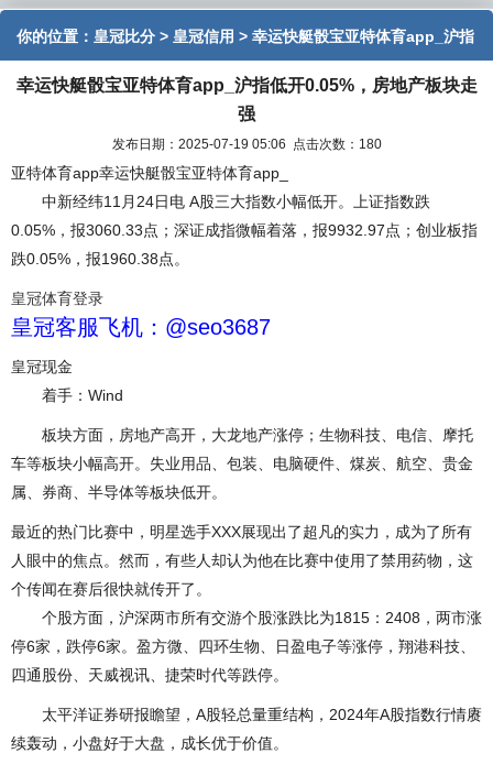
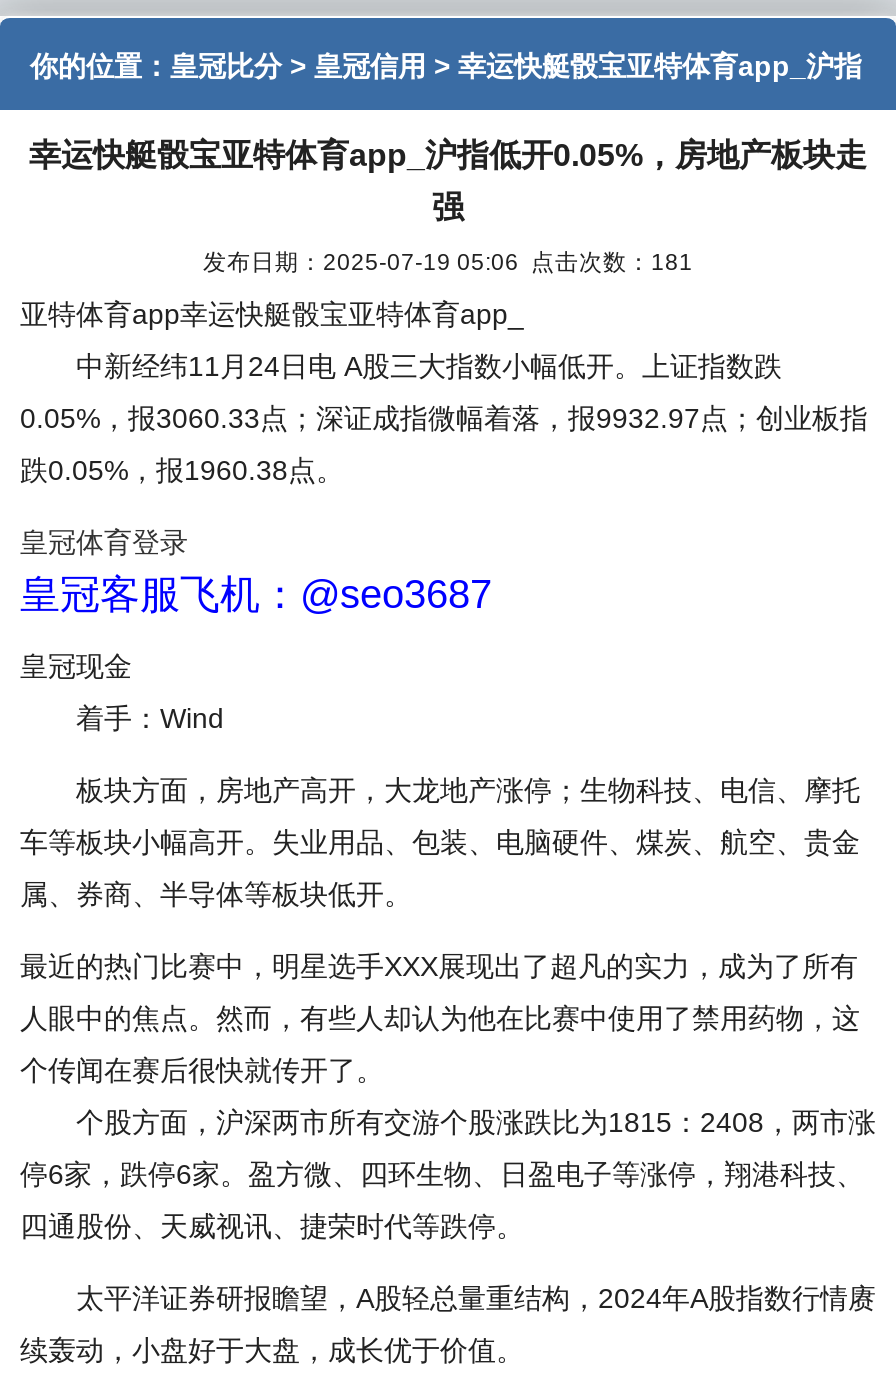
- 发布日期：2025-07-19 05:06 点击次数：180
+ 发布日期：2025-07-19 05:06 点击次数：181
